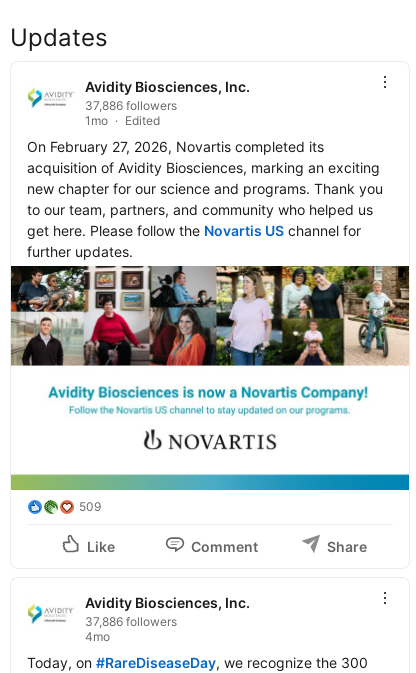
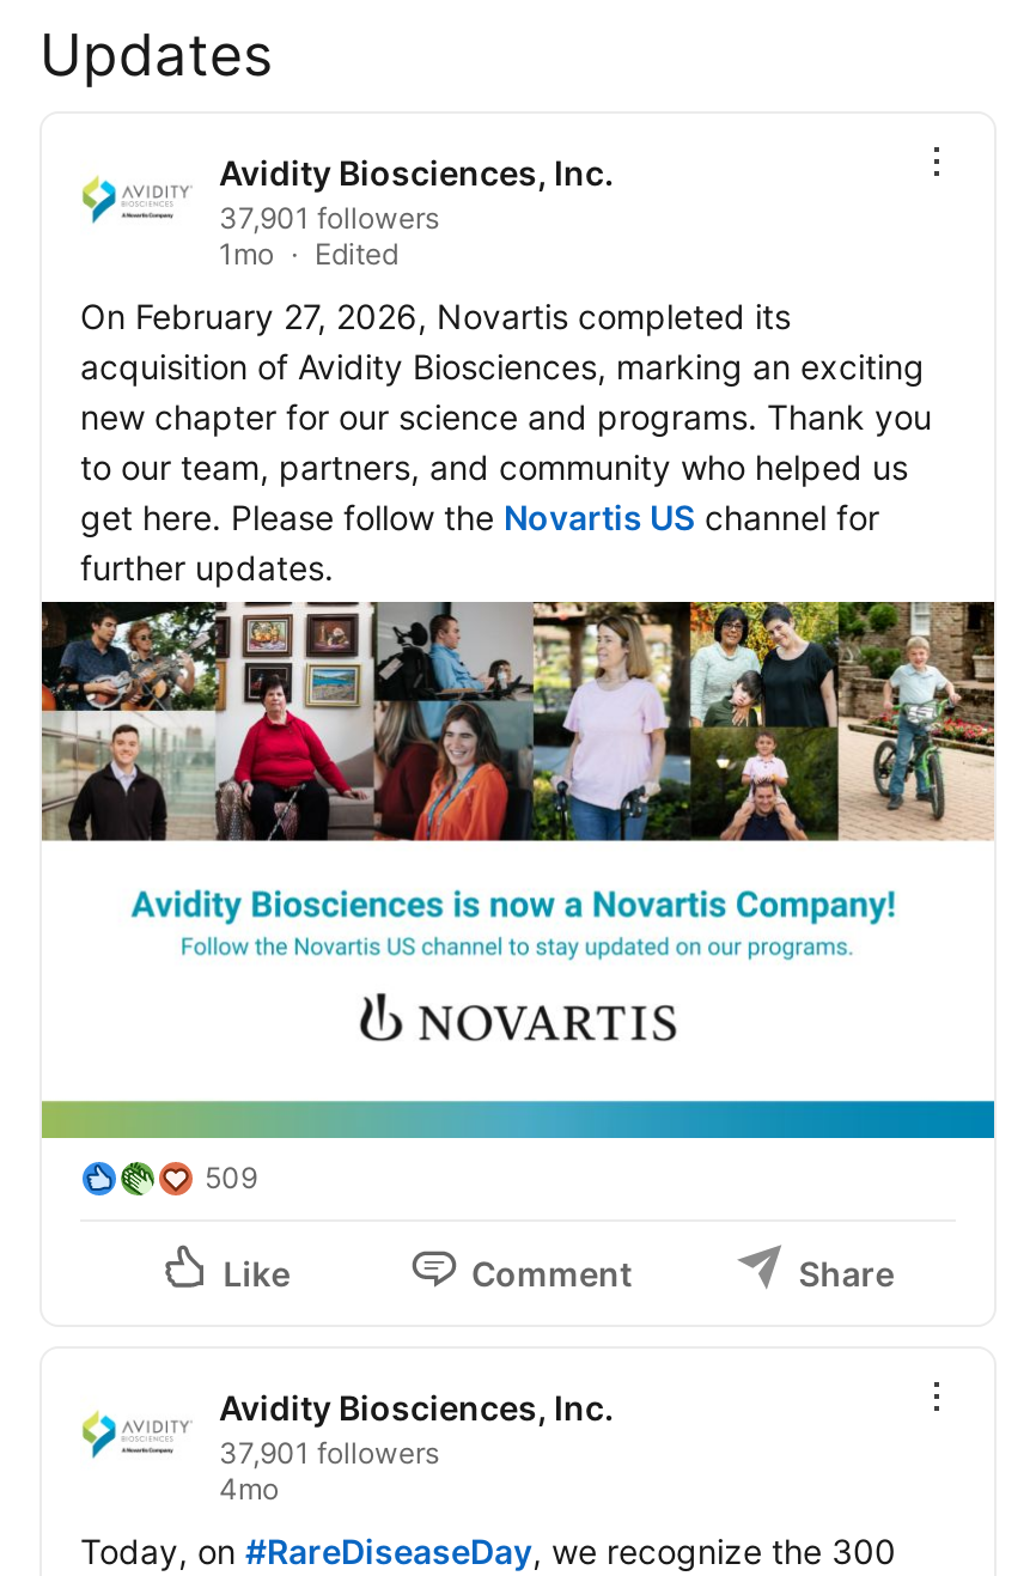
- 37,886 followers
+ 37,901 followers

- 37,886 followers
+ 37,901 followers
